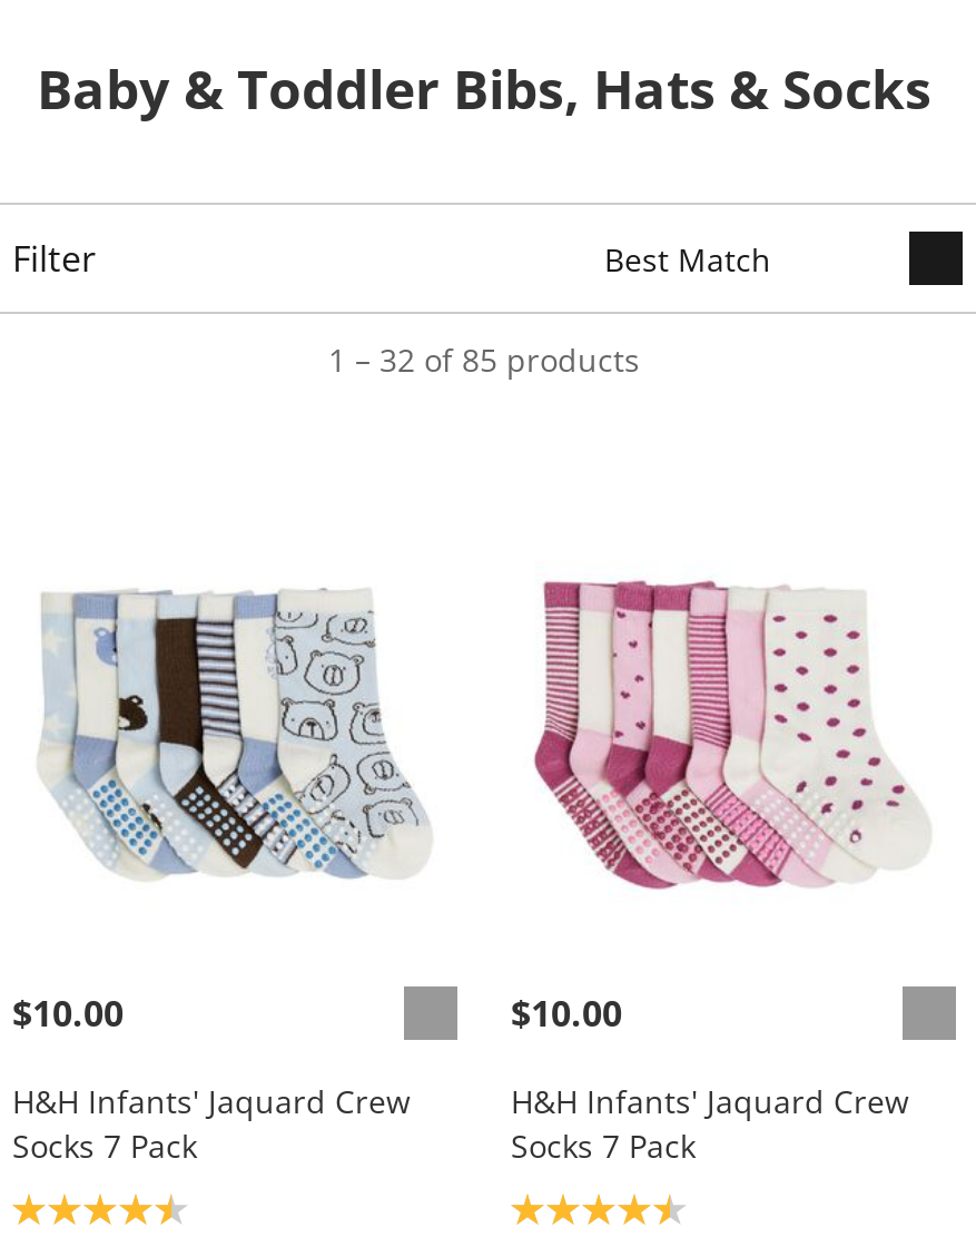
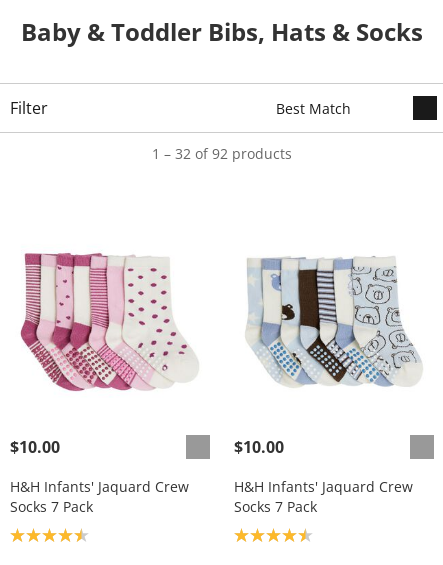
- 1 – 32 of 85 products
+ 1 – 32 of 92 products

- [image]
+ [image]

- [image]
+ [image]
